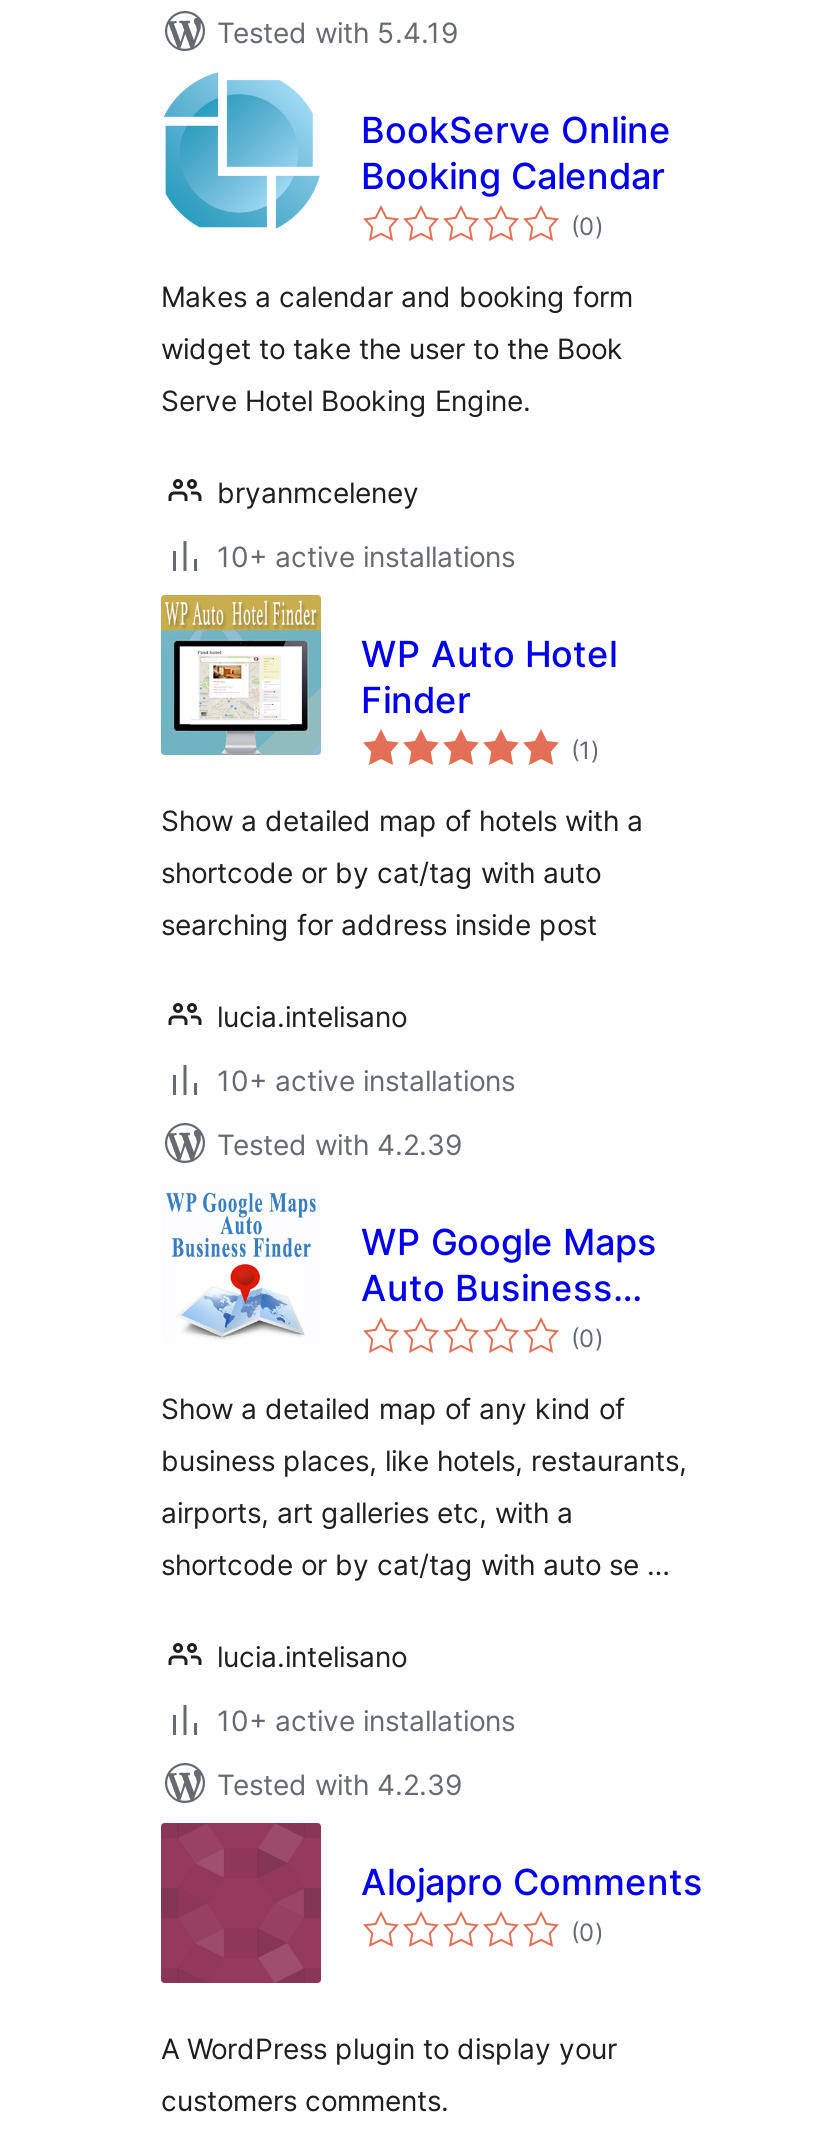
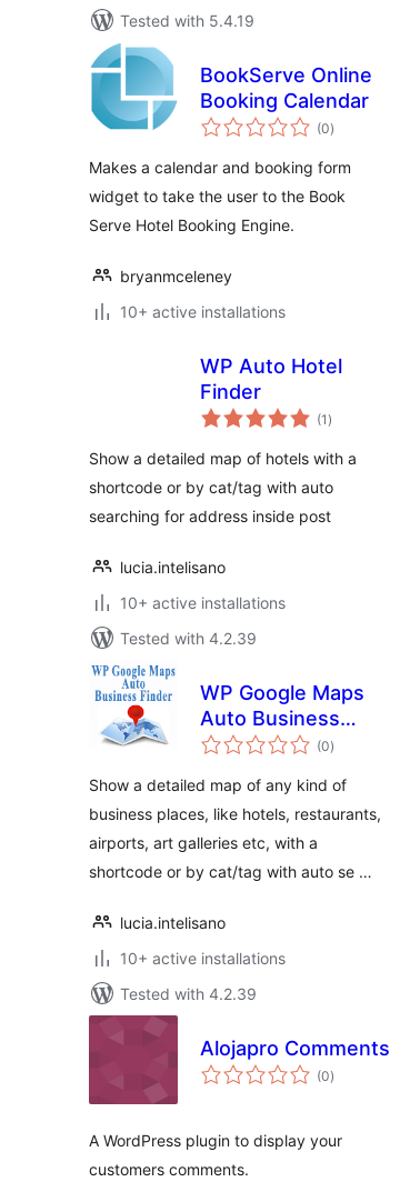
- [image]
